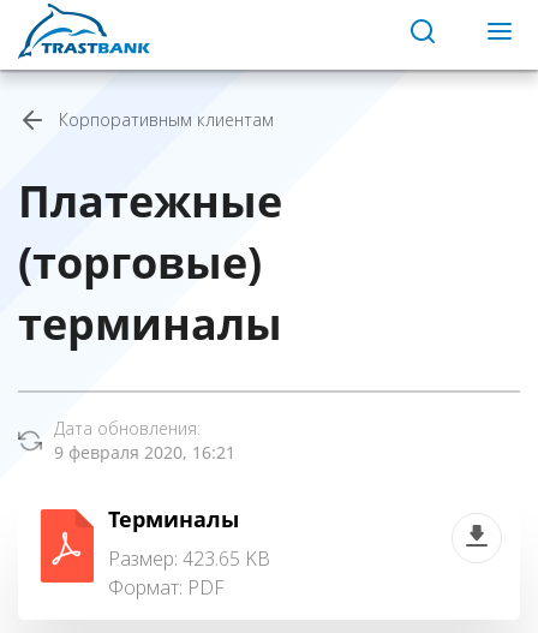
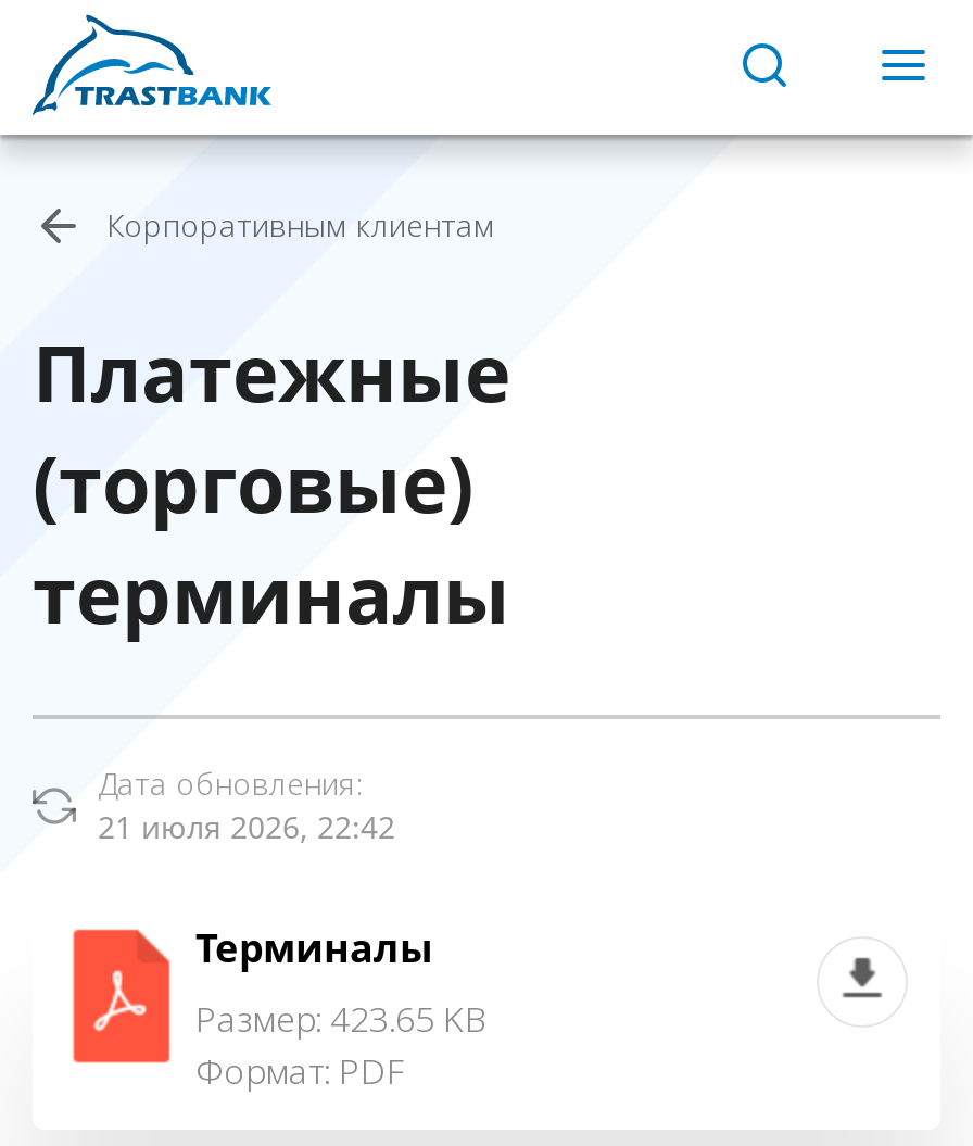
- 9 февраля 2020, 16:21
+ 21 июля 2026, 22:42
